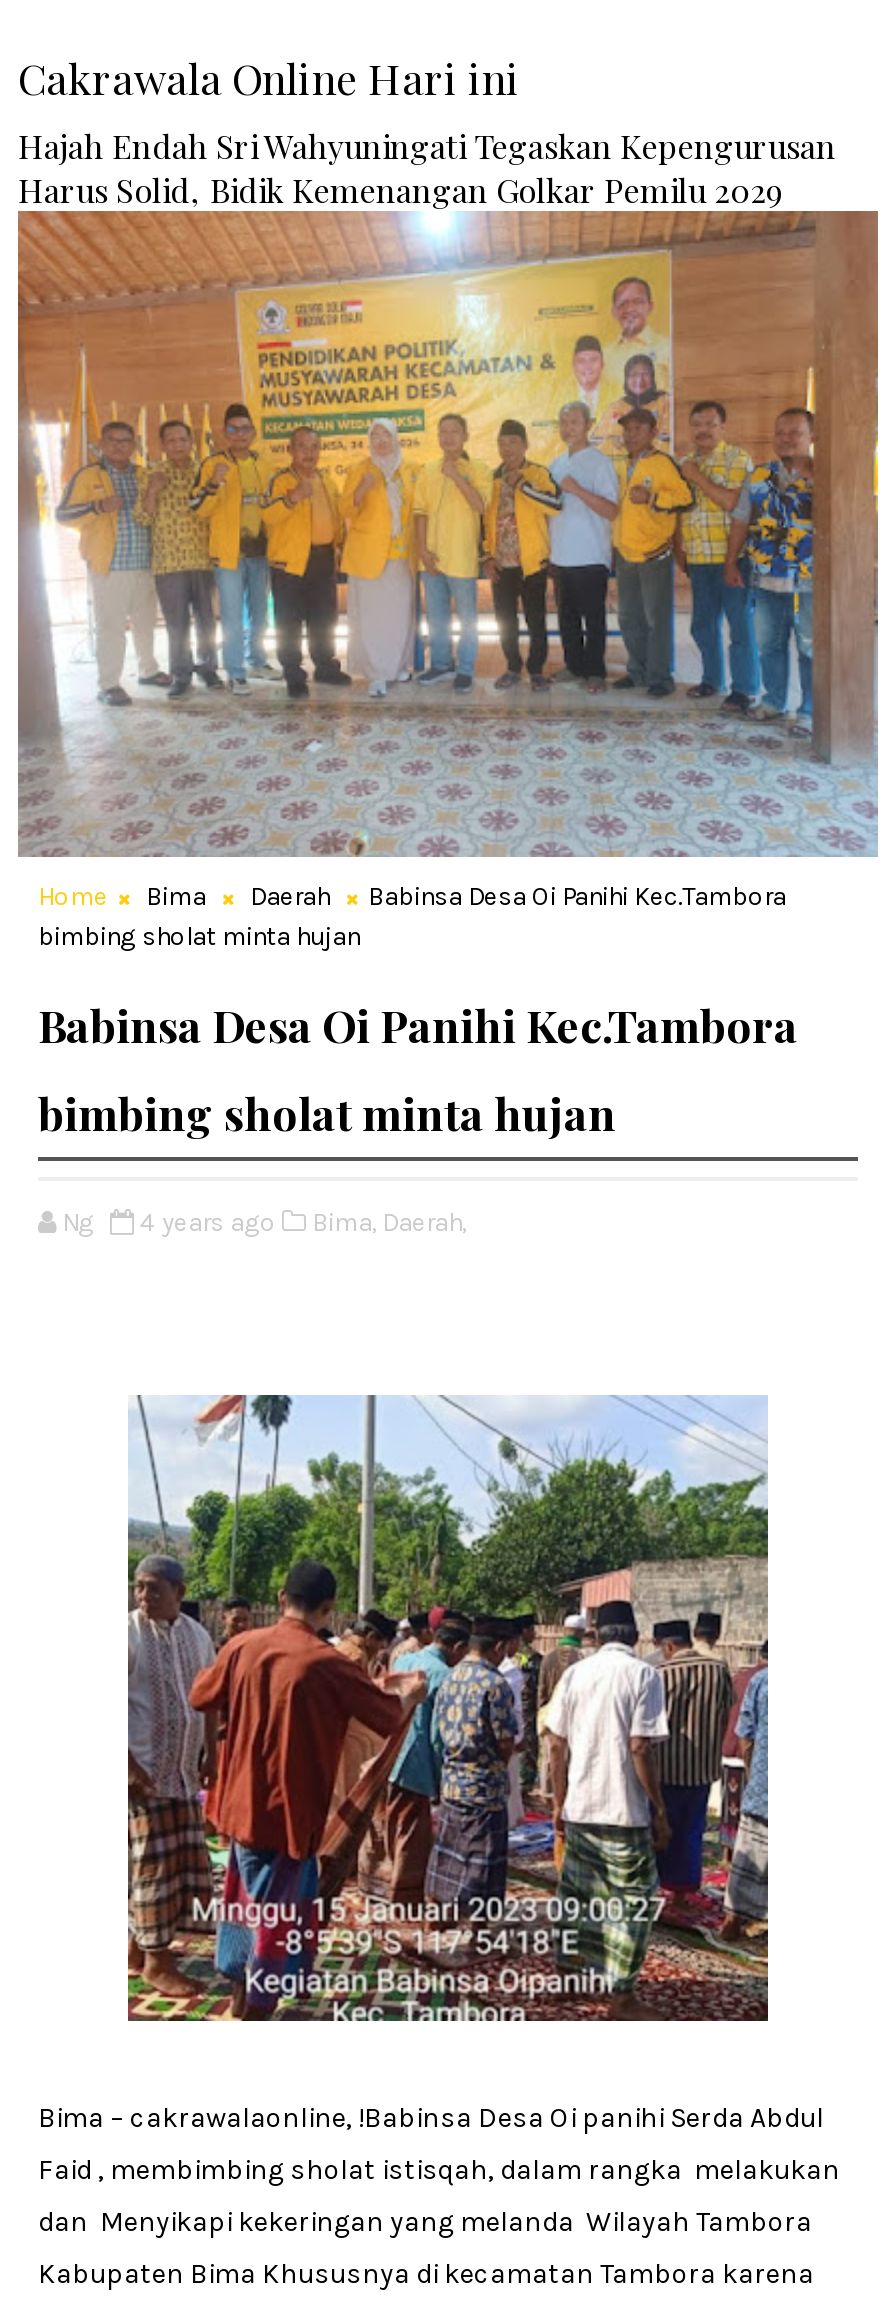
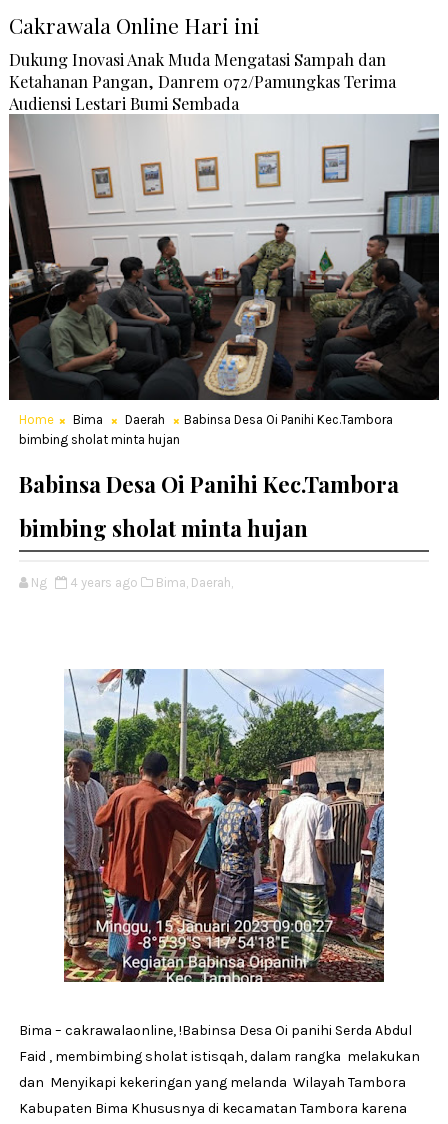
- [image]
- Hajah Endah Sri Wahyuningati Tegaskan Kepengurusan
- Harus Solid, Bidik Kemenangan Golkar Pemilu 2029
+ [image]
+ Dukung Inovasi Anak Muda Mengatasi Sampah dan
+ Ketahanan Pangan, Danrem 072/Pamungkas Terima
+ Audiensi Lestari Bumi Sembada
